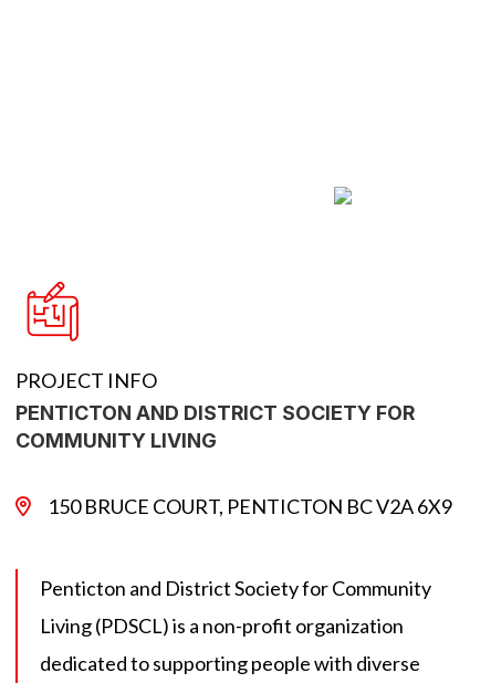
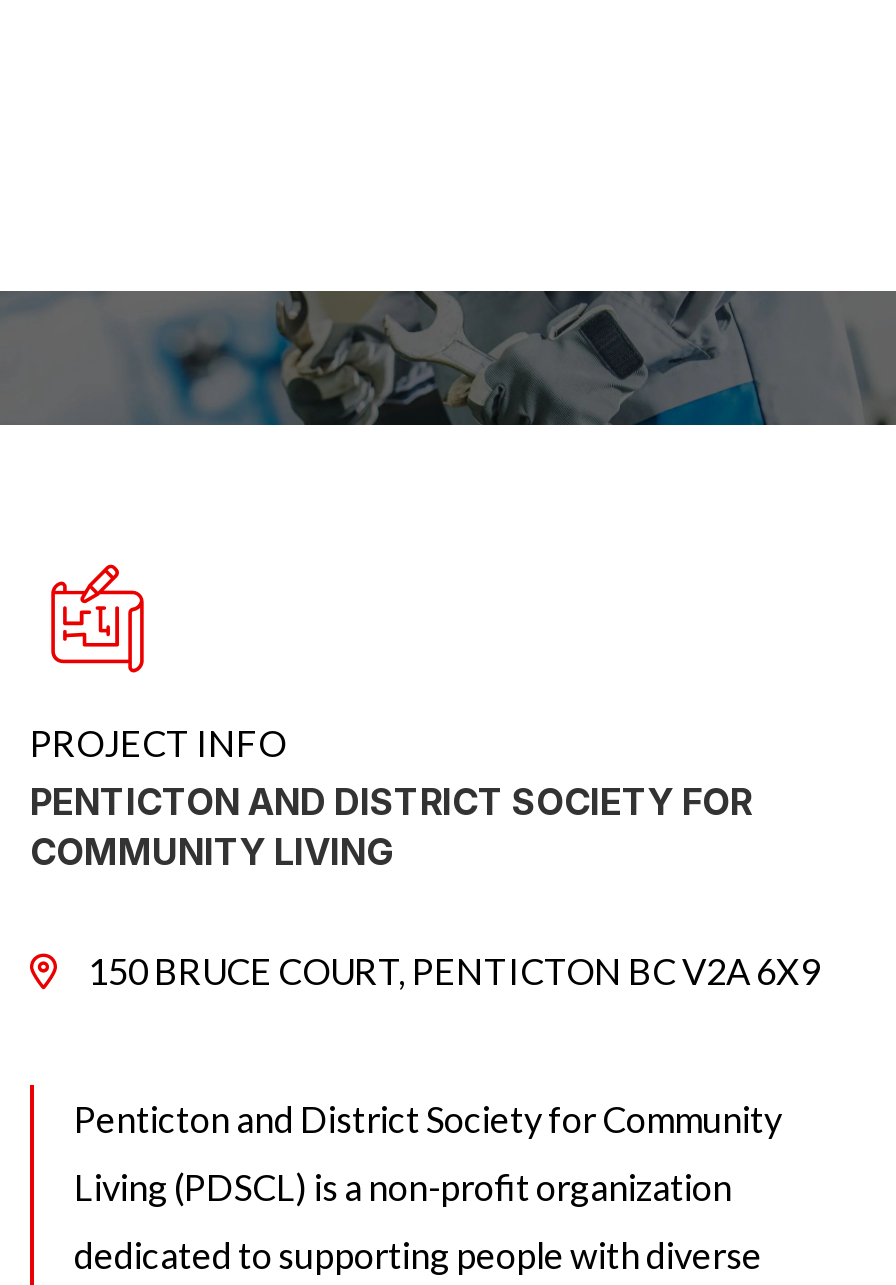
+ [image]
